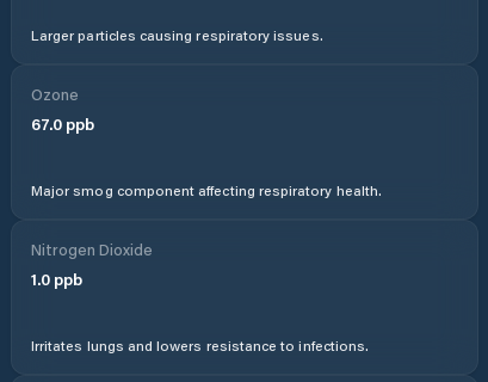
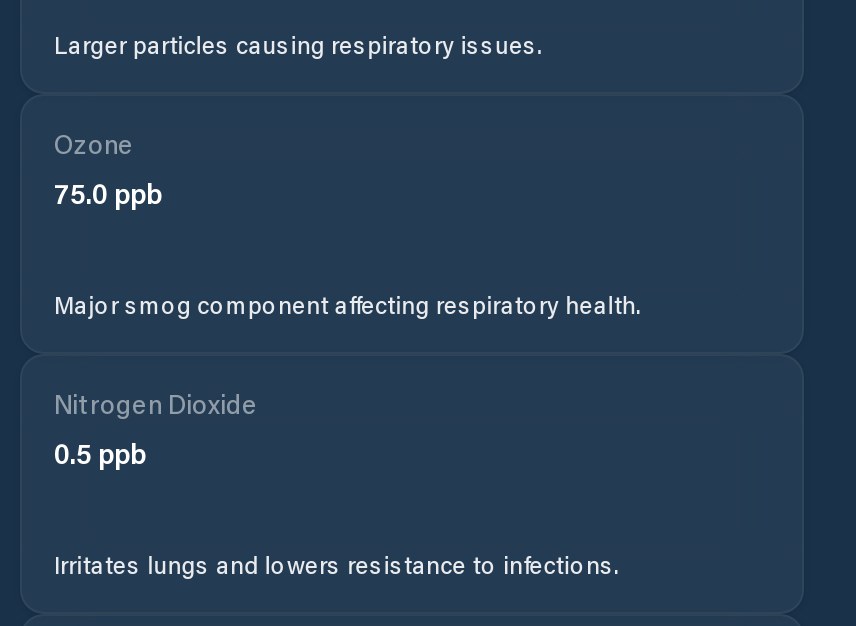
- 67.0 ppb
+ 75.0 ppb

- 1.0 ppb
+ 0.5 ppb
